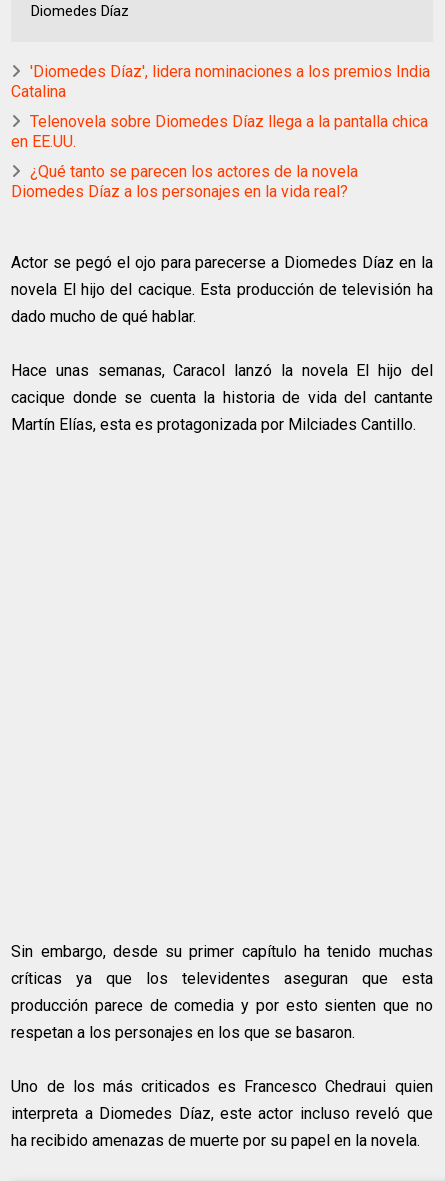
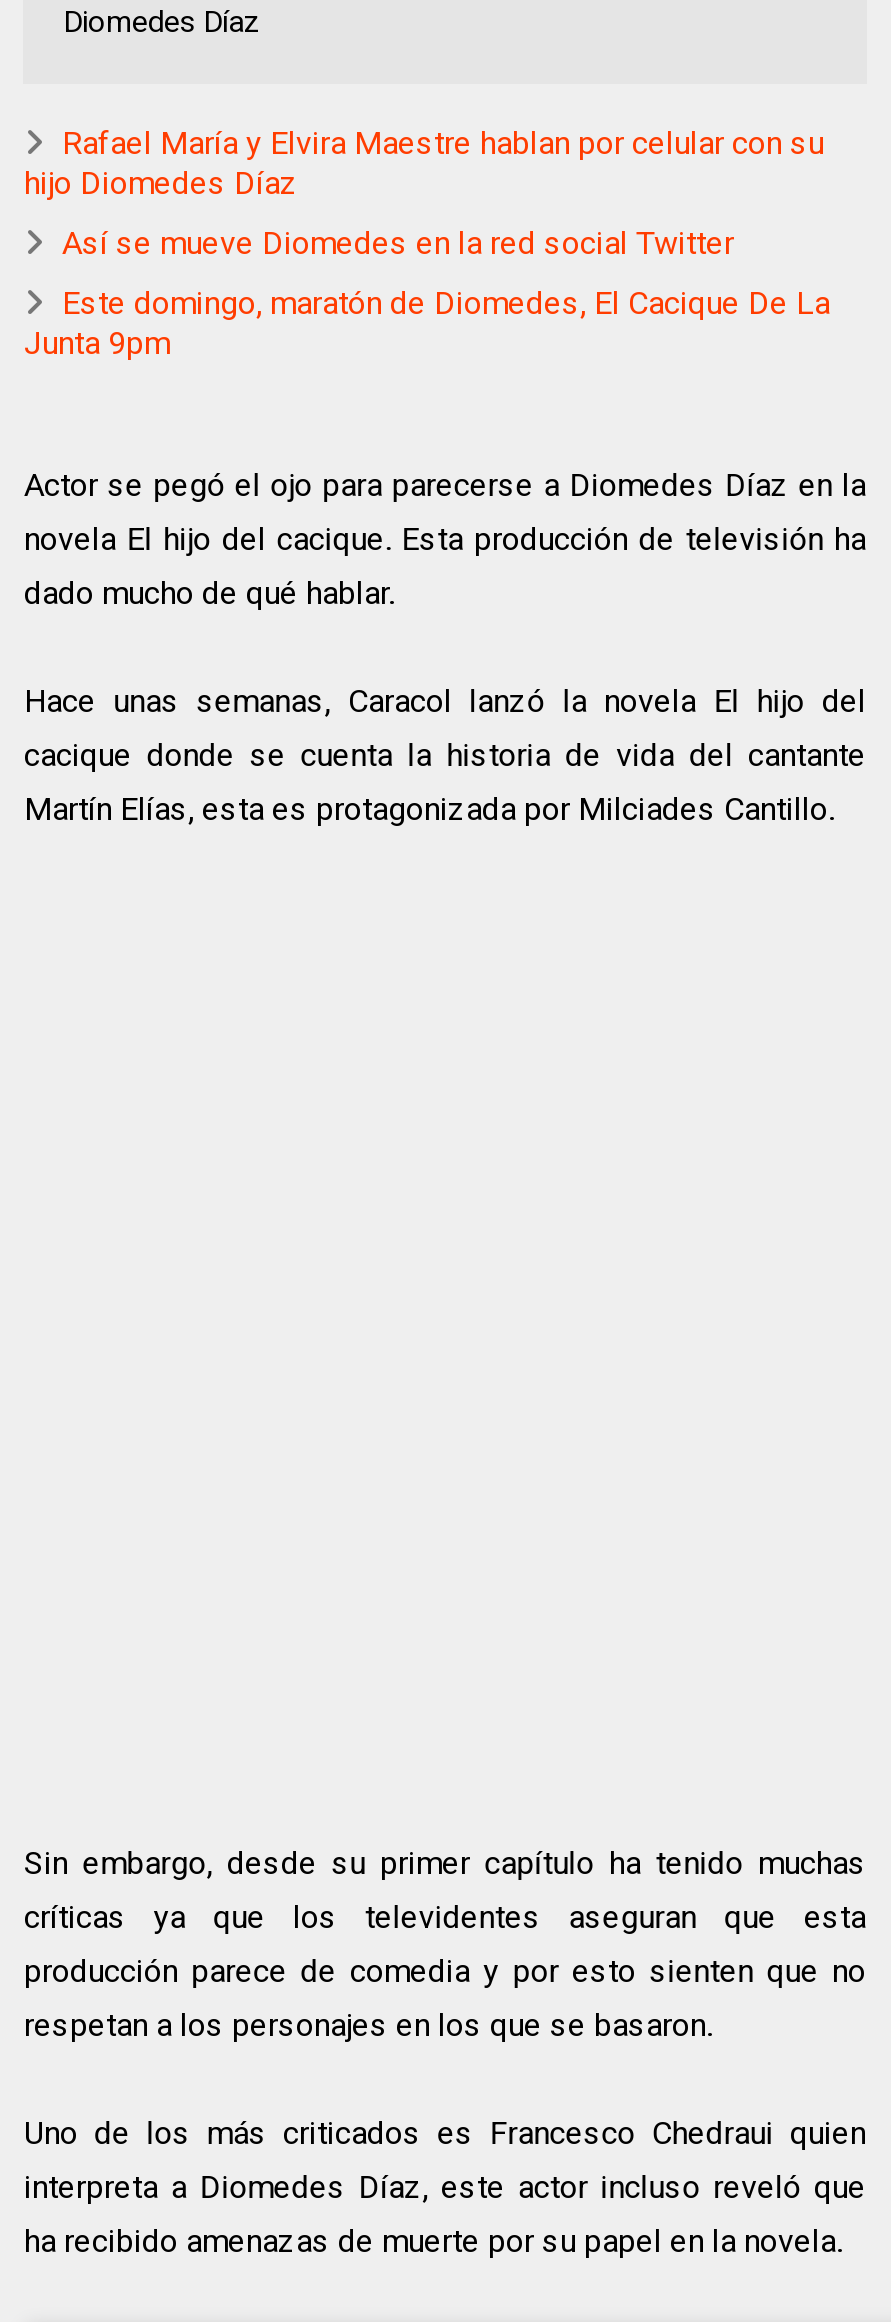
- 'Diomedes Díaz', lidera nominaciones a los premios India
- Catalina
+ Rafael María y Elvira Maestre hablan por celular con su
+ hijo Diomedes Díaz

- Telenovela sobre Diomedes Díaz llega a la pantalla chica
- en EE.UU.
+ Así se mueve Diomedes en la red social Twitter

- ¿Qué tanto se parecen los actores de la novela
- Diomedes Díaz a los personajes en la vida real?
+ Este domingo, maratón de Diomedes, El Cacique De La
+ Junta 9pm
